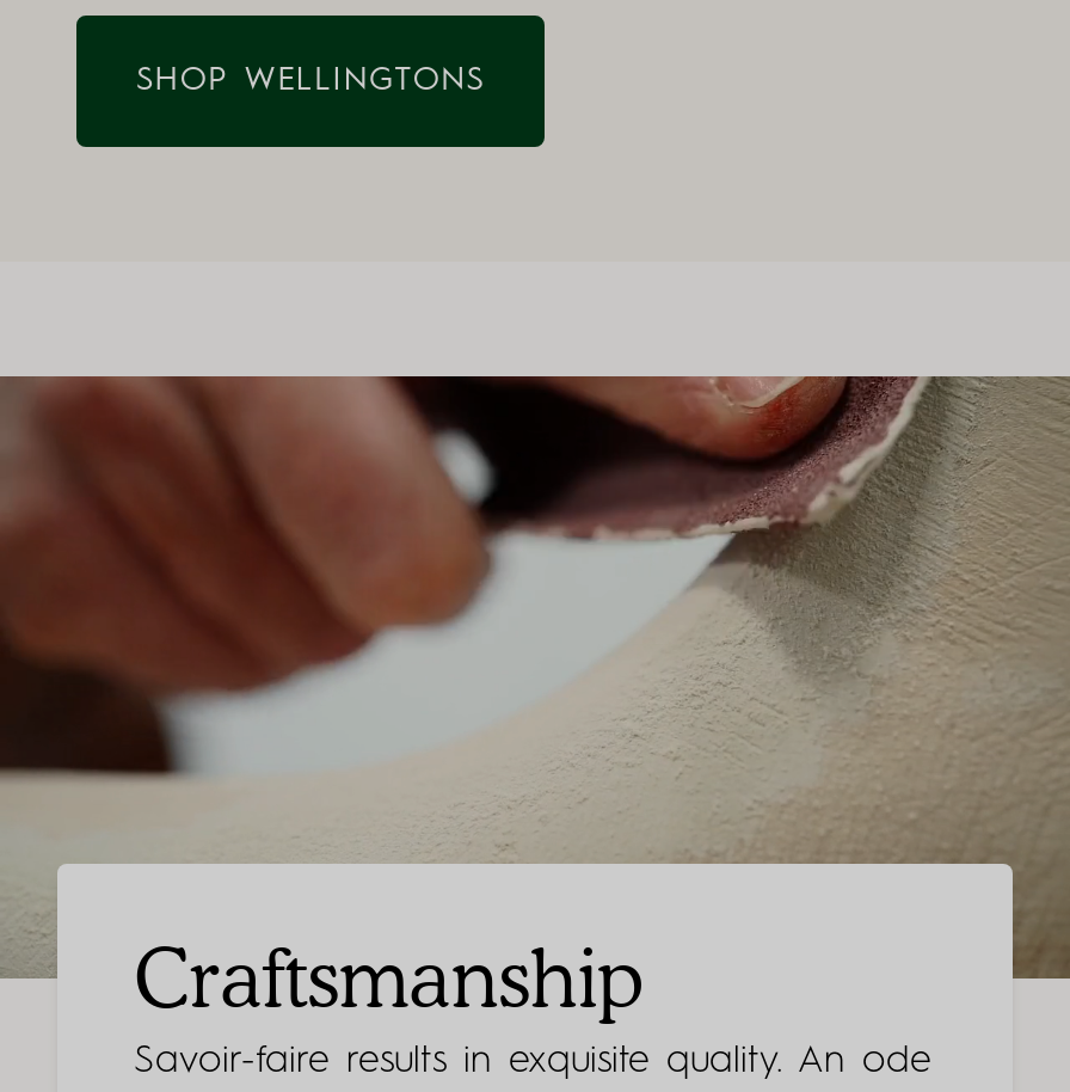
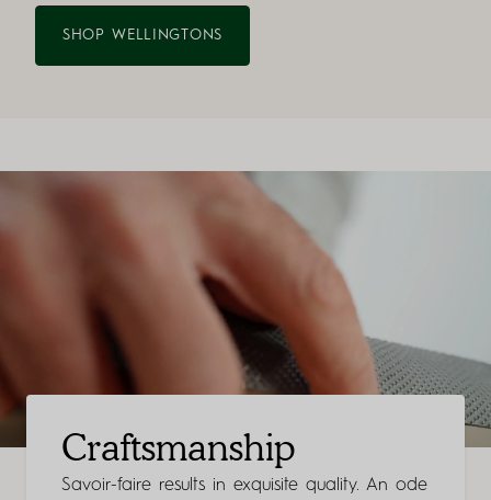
- [image]
+ [image]
